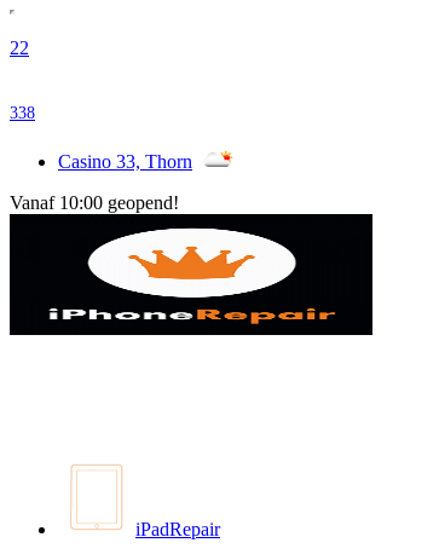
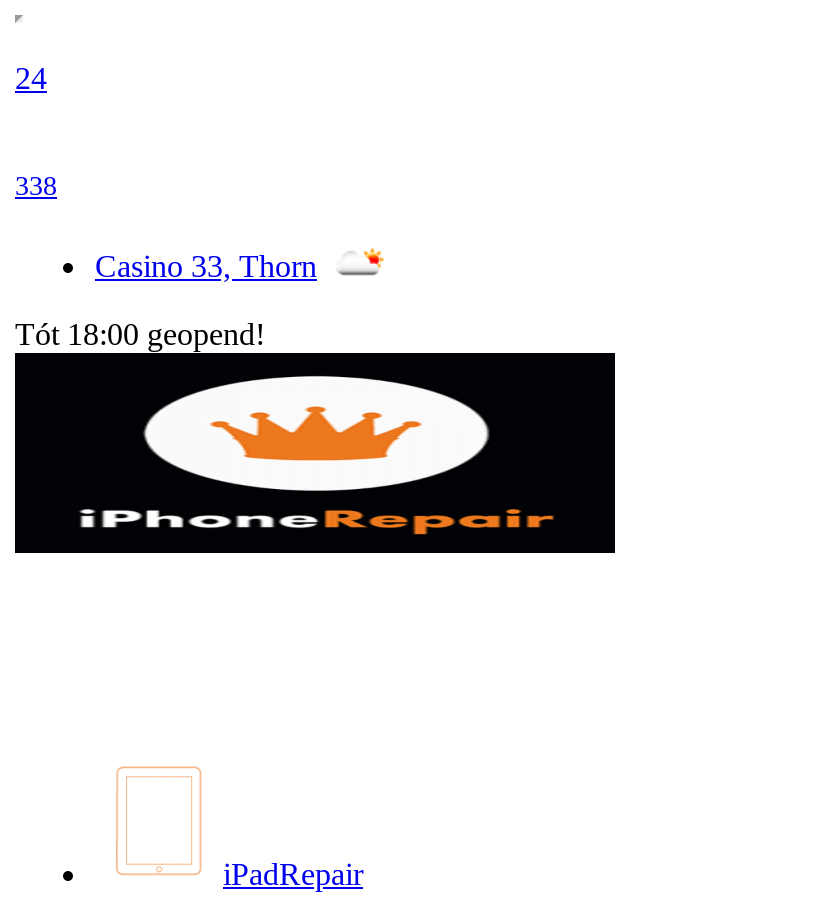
- 22
+ 24

- Vanaf 10:00 geopend!
+ Tót 18:00 geopend!
